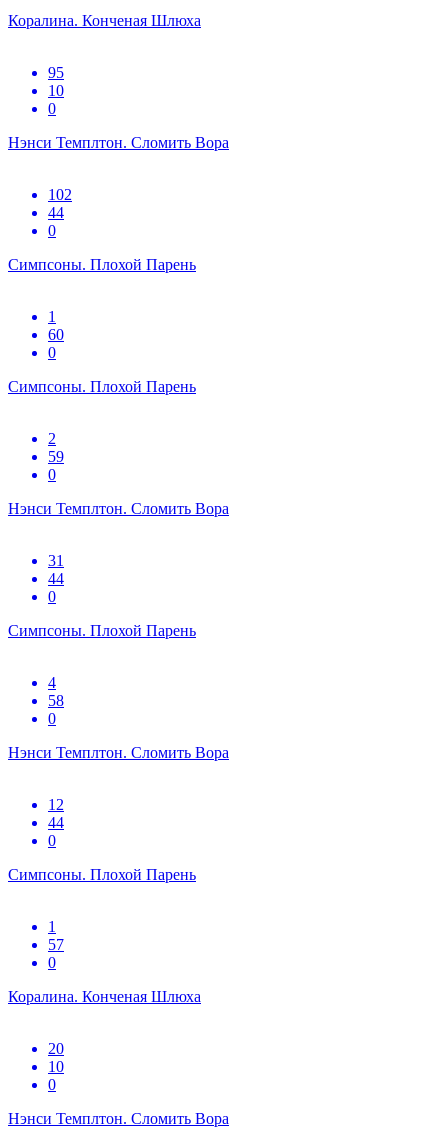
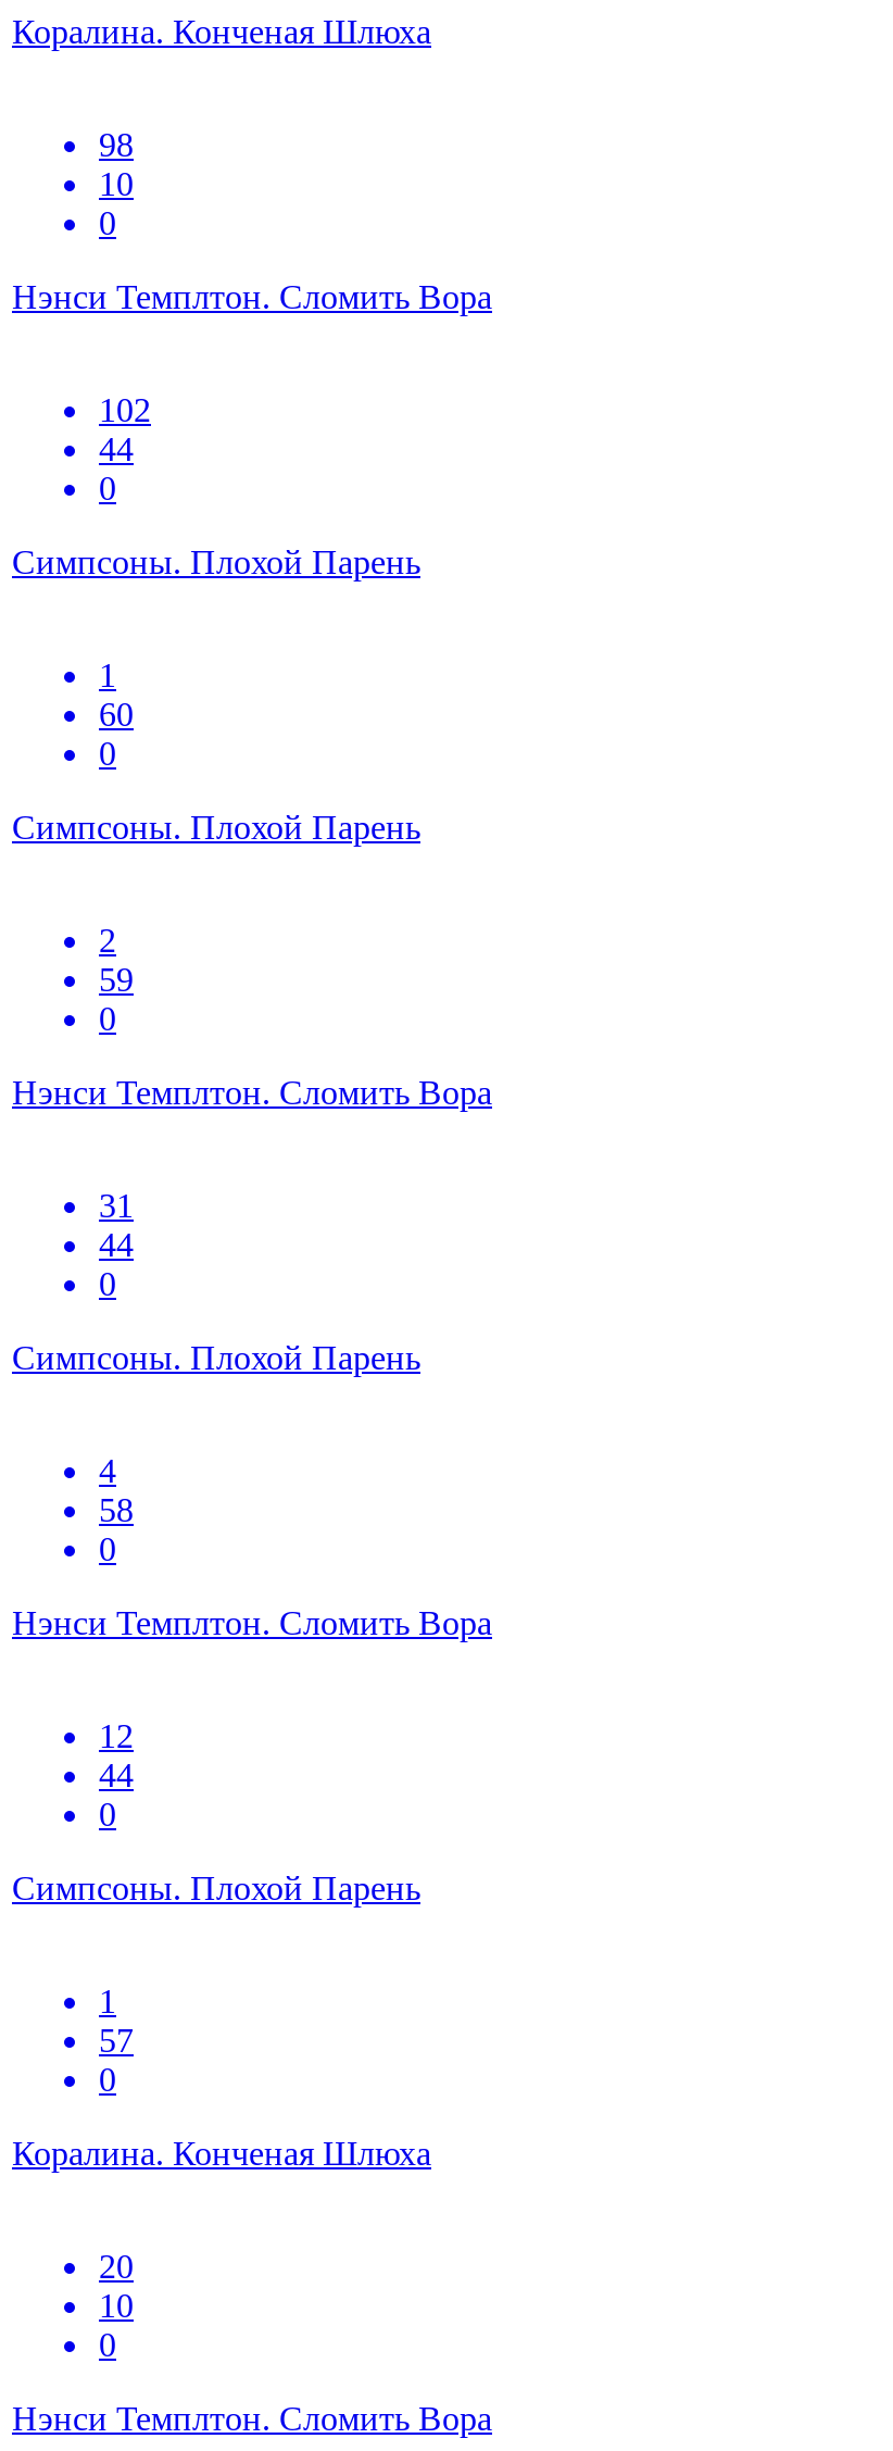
- 95
+ 98
